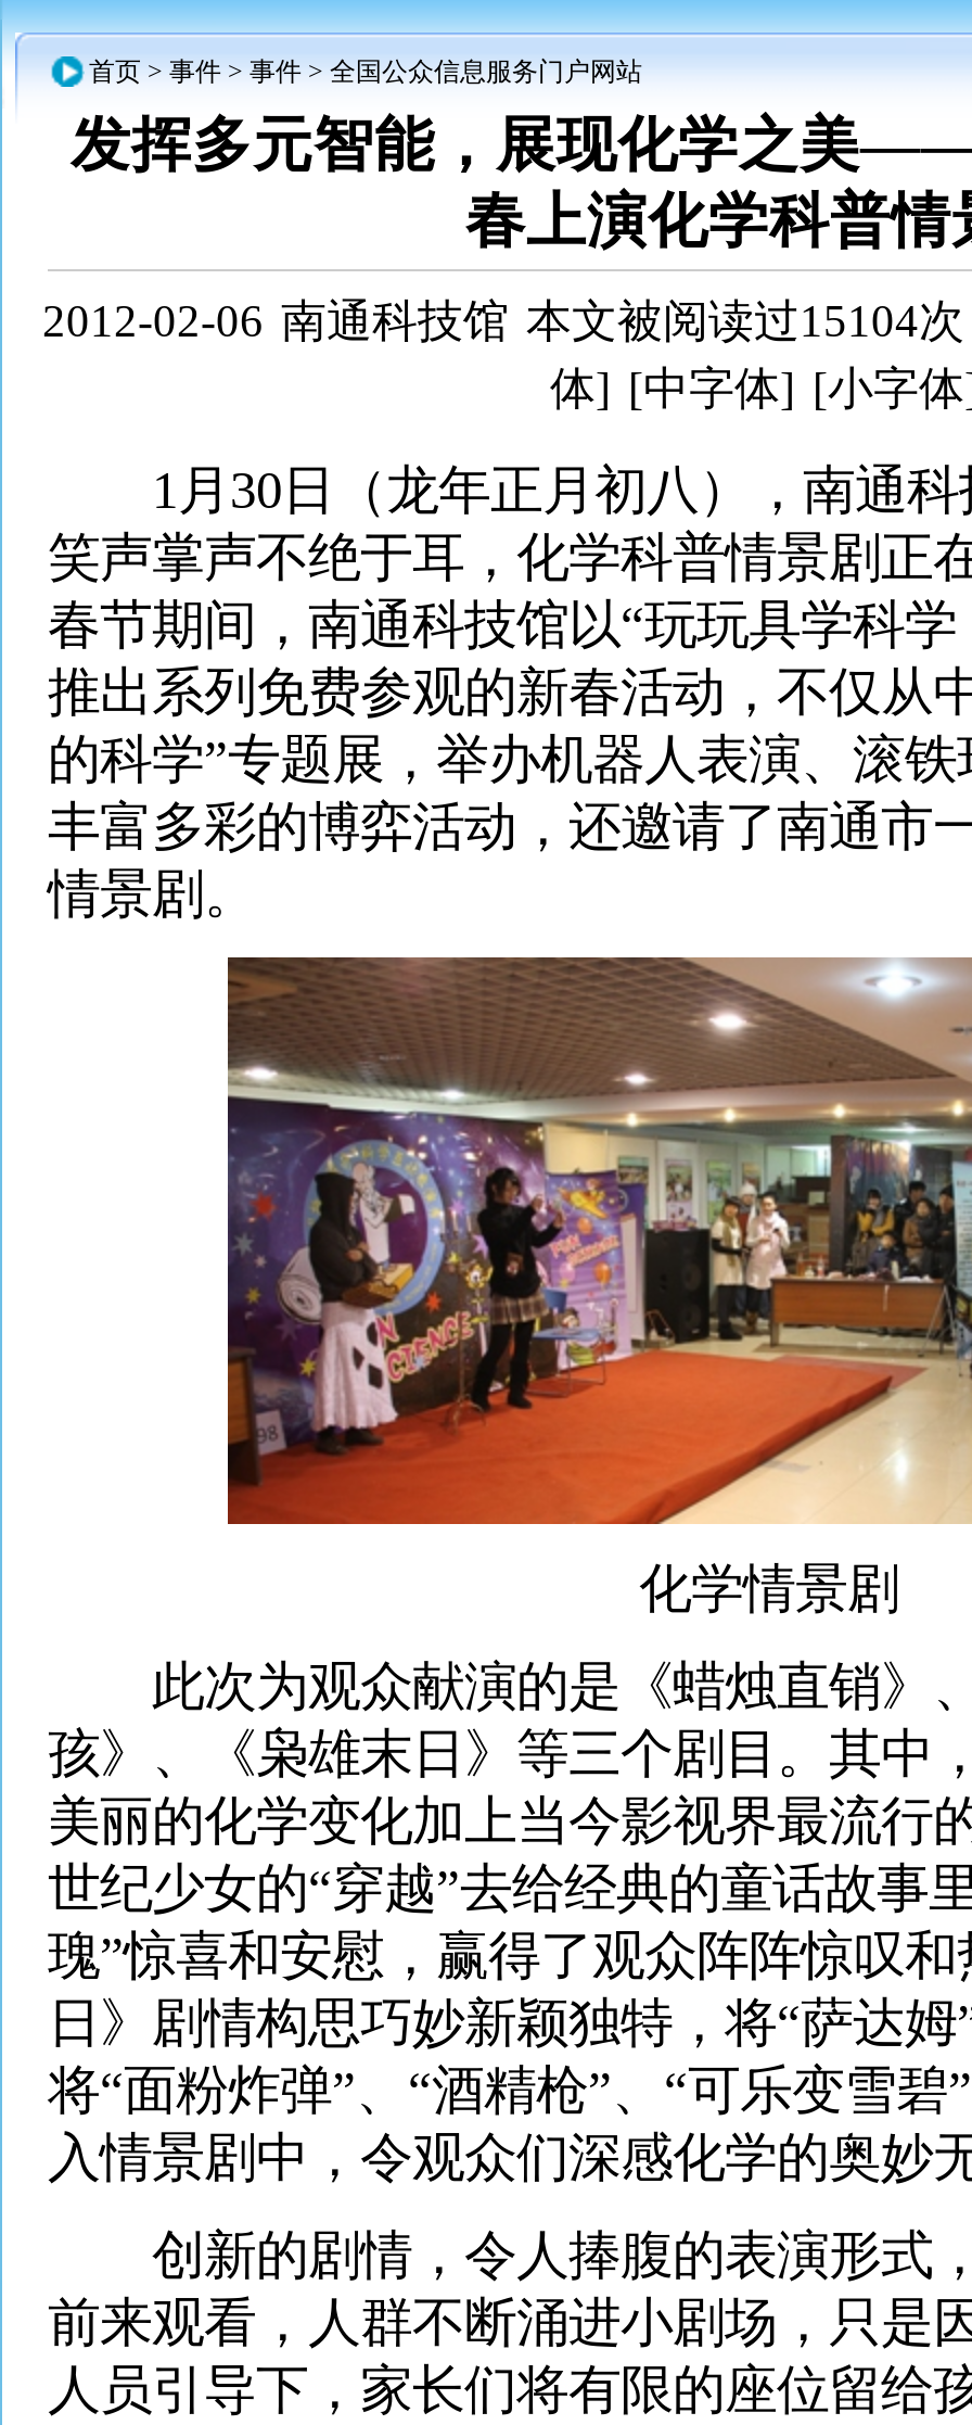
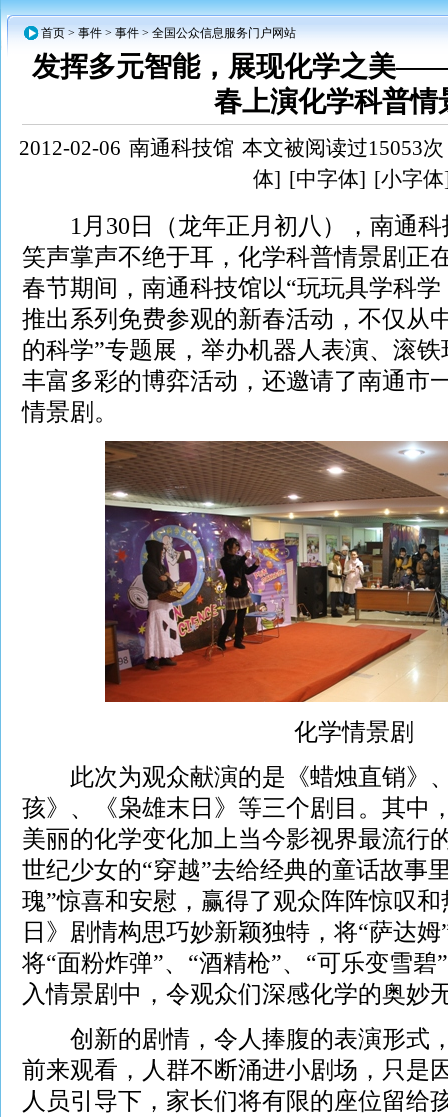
- 2012-02-06 南通科技馆 本文被阅读过15104次
+ 2012-02-06 南通科技馆 本文被阅读过15053次
